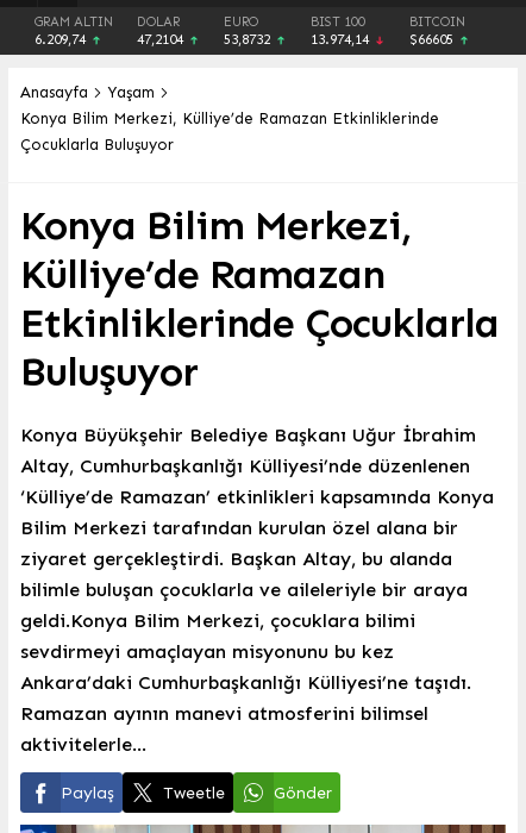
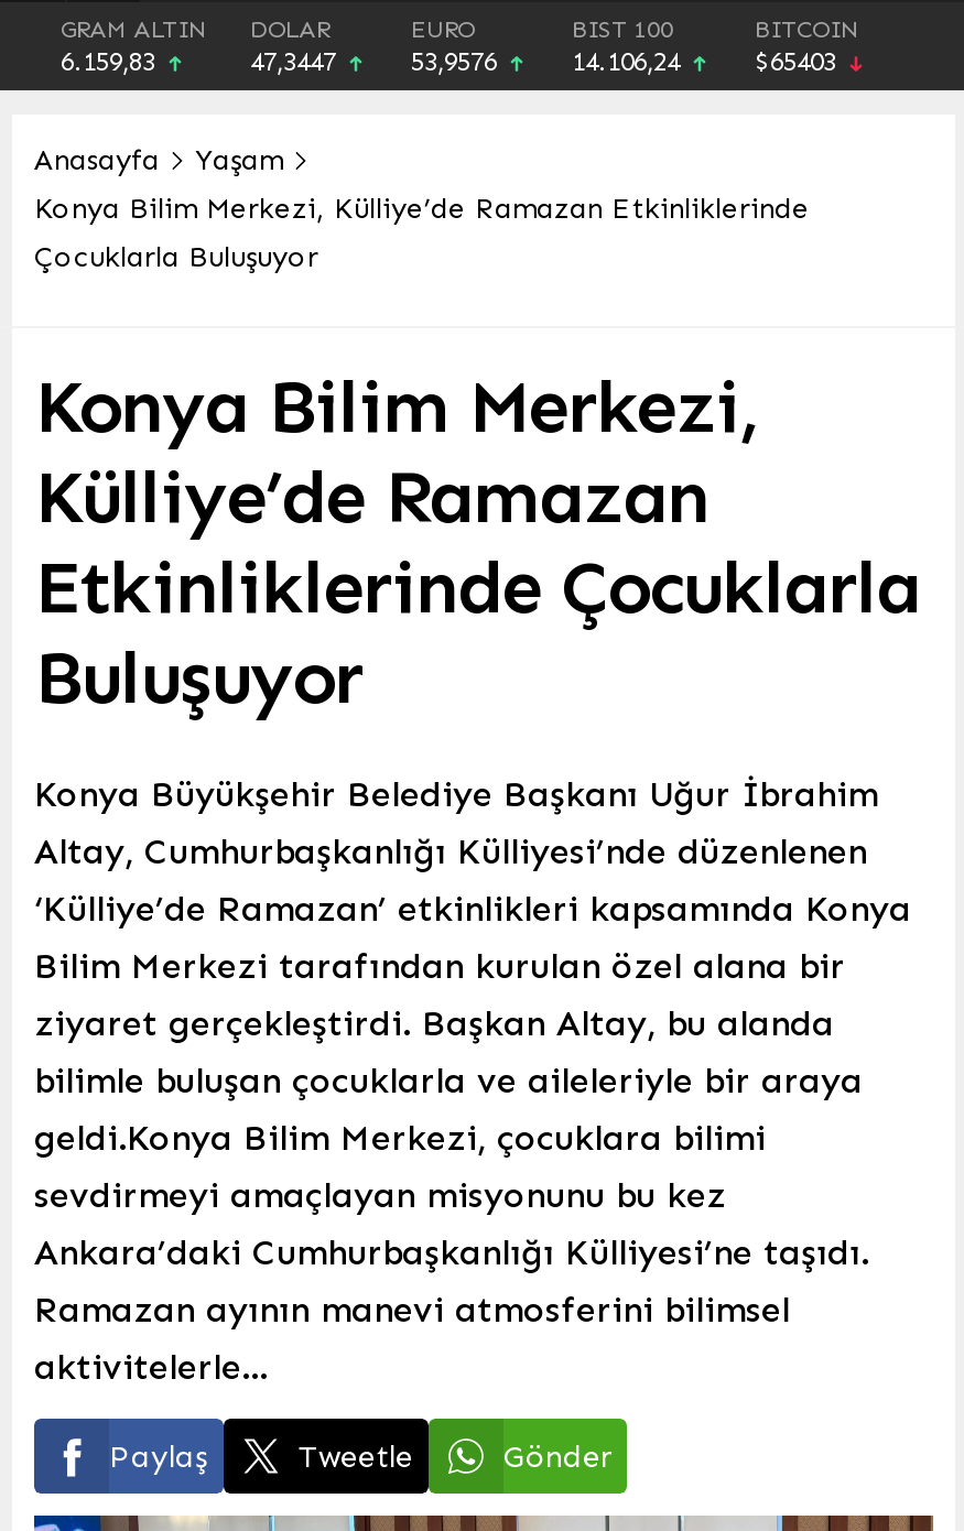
- 6.209,74
+ 6.159,83

- 47,2104
+ 47,3447

- 53,8732
+ 53,9576

- 13.974,14
+ 14.106,24

- $66605
+ $65403
